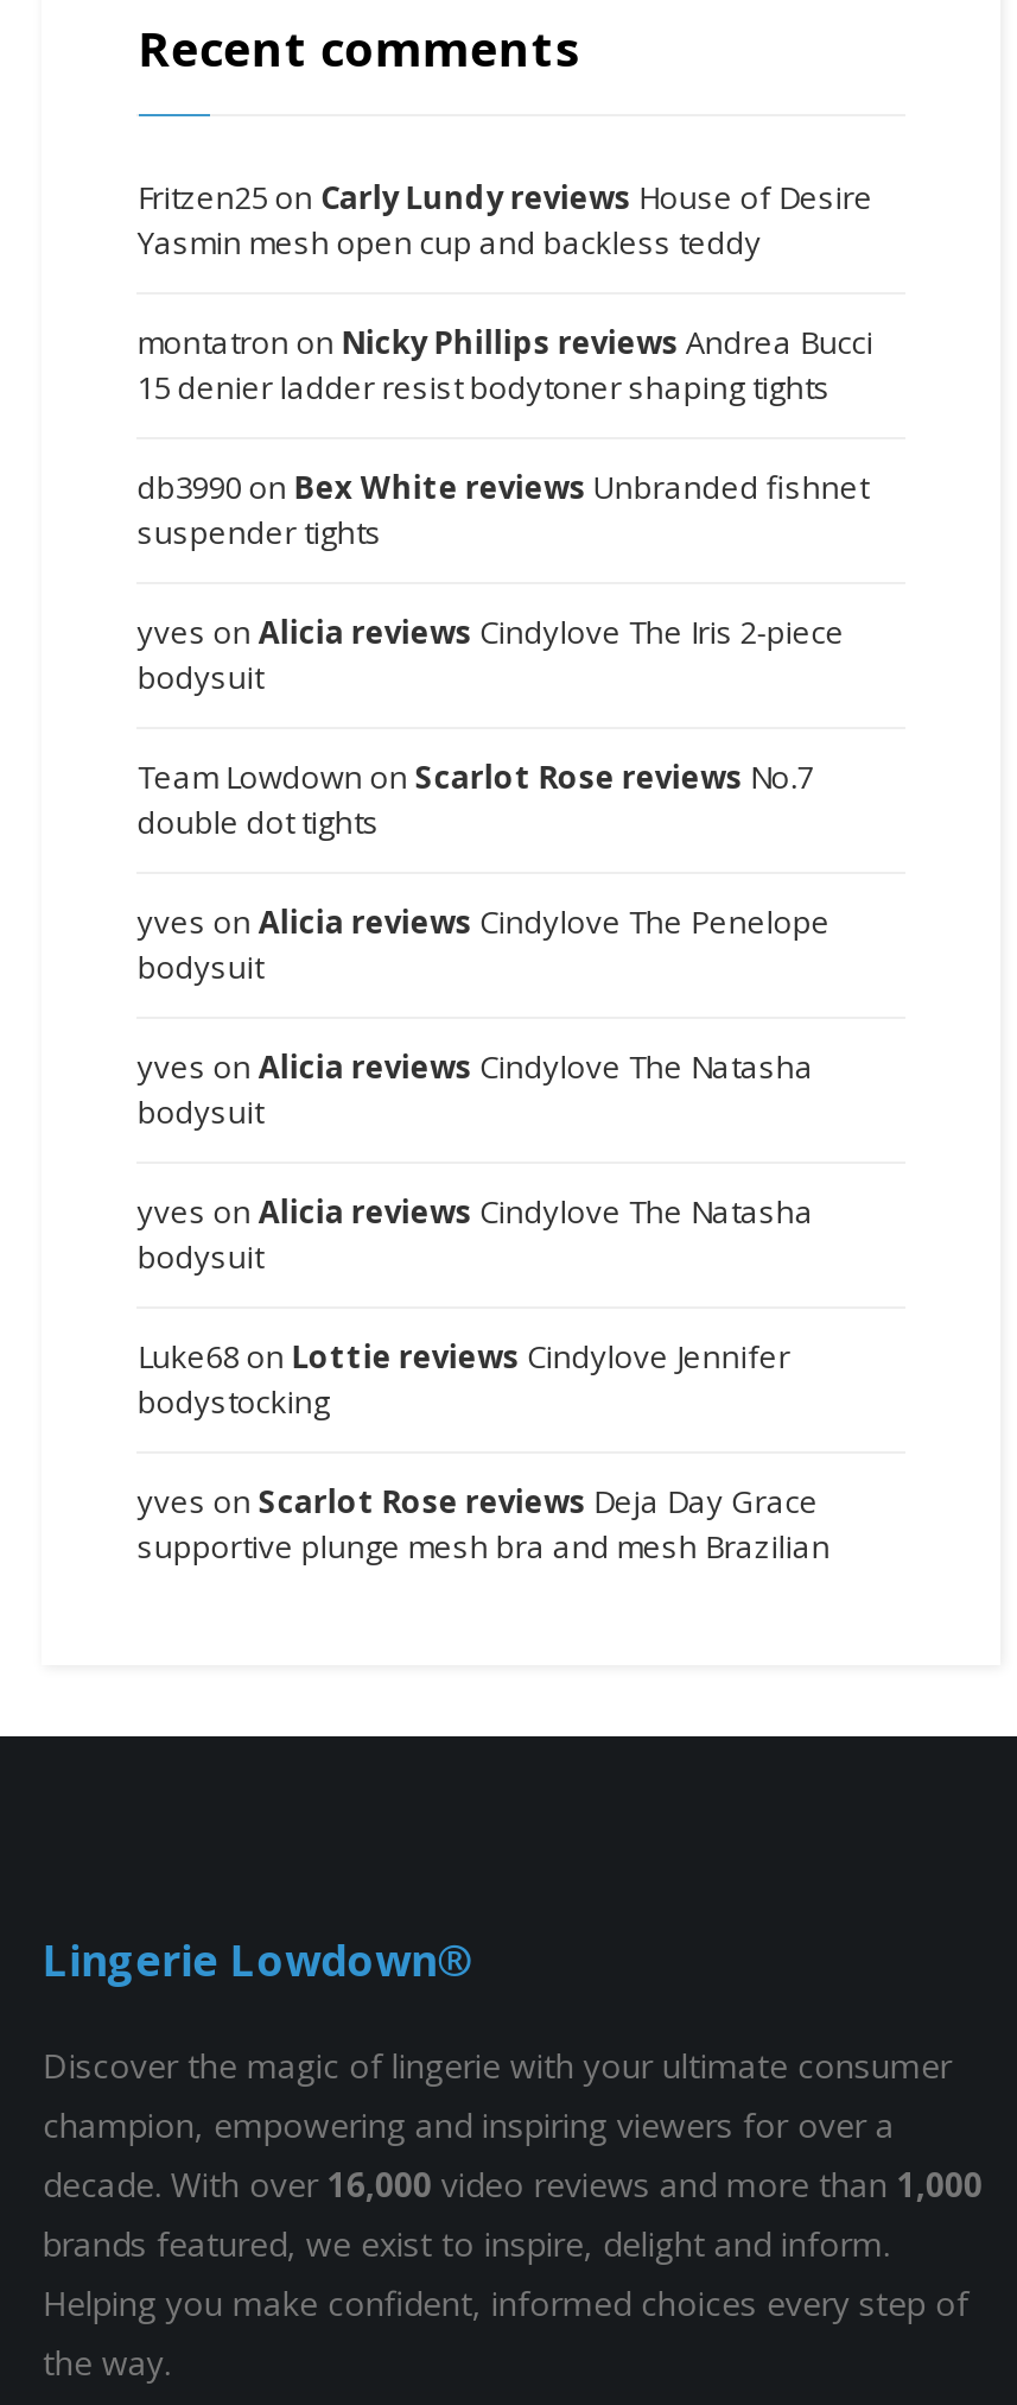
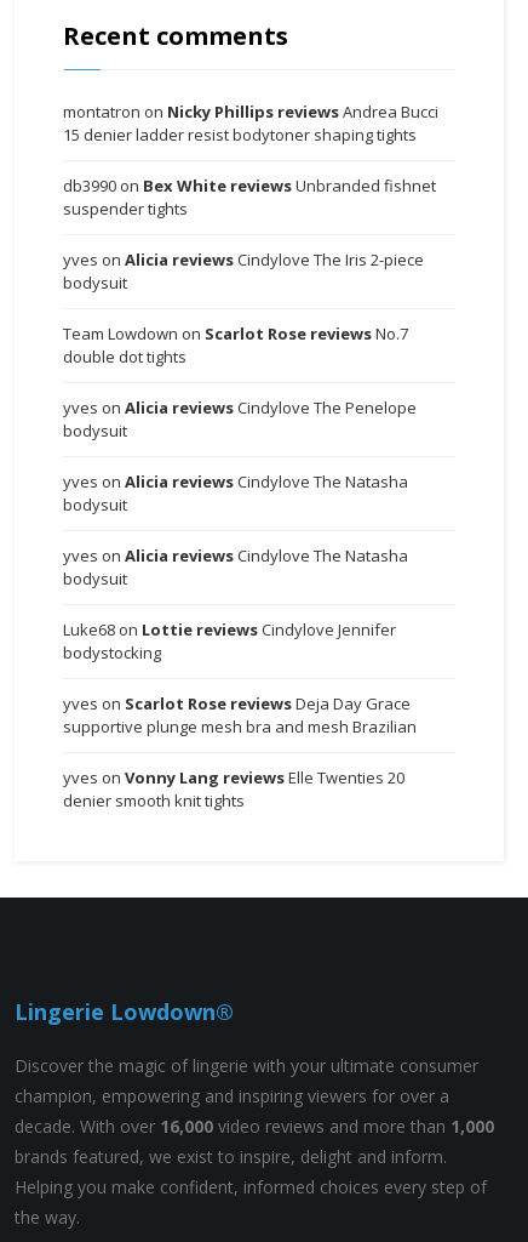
- Fritzen25 on Carly Lundy reviews House of Desire
- Yasmin mesh open cup and backless teddy

moved up: montatron on Nicky Phillips reviews Andrea Bucci | 15 denier ladder resist bodytoner shaping tights | db3990 on Bex White reviews Unbranded fishnet | ... | yves on Scarlot Rose reviews Deja Day Grace | supportive plunge mesh bra and mesh Brazilian

+ yves on Vonny Lang reviews Elle Twenties 20
+ denier smooth knit tights
